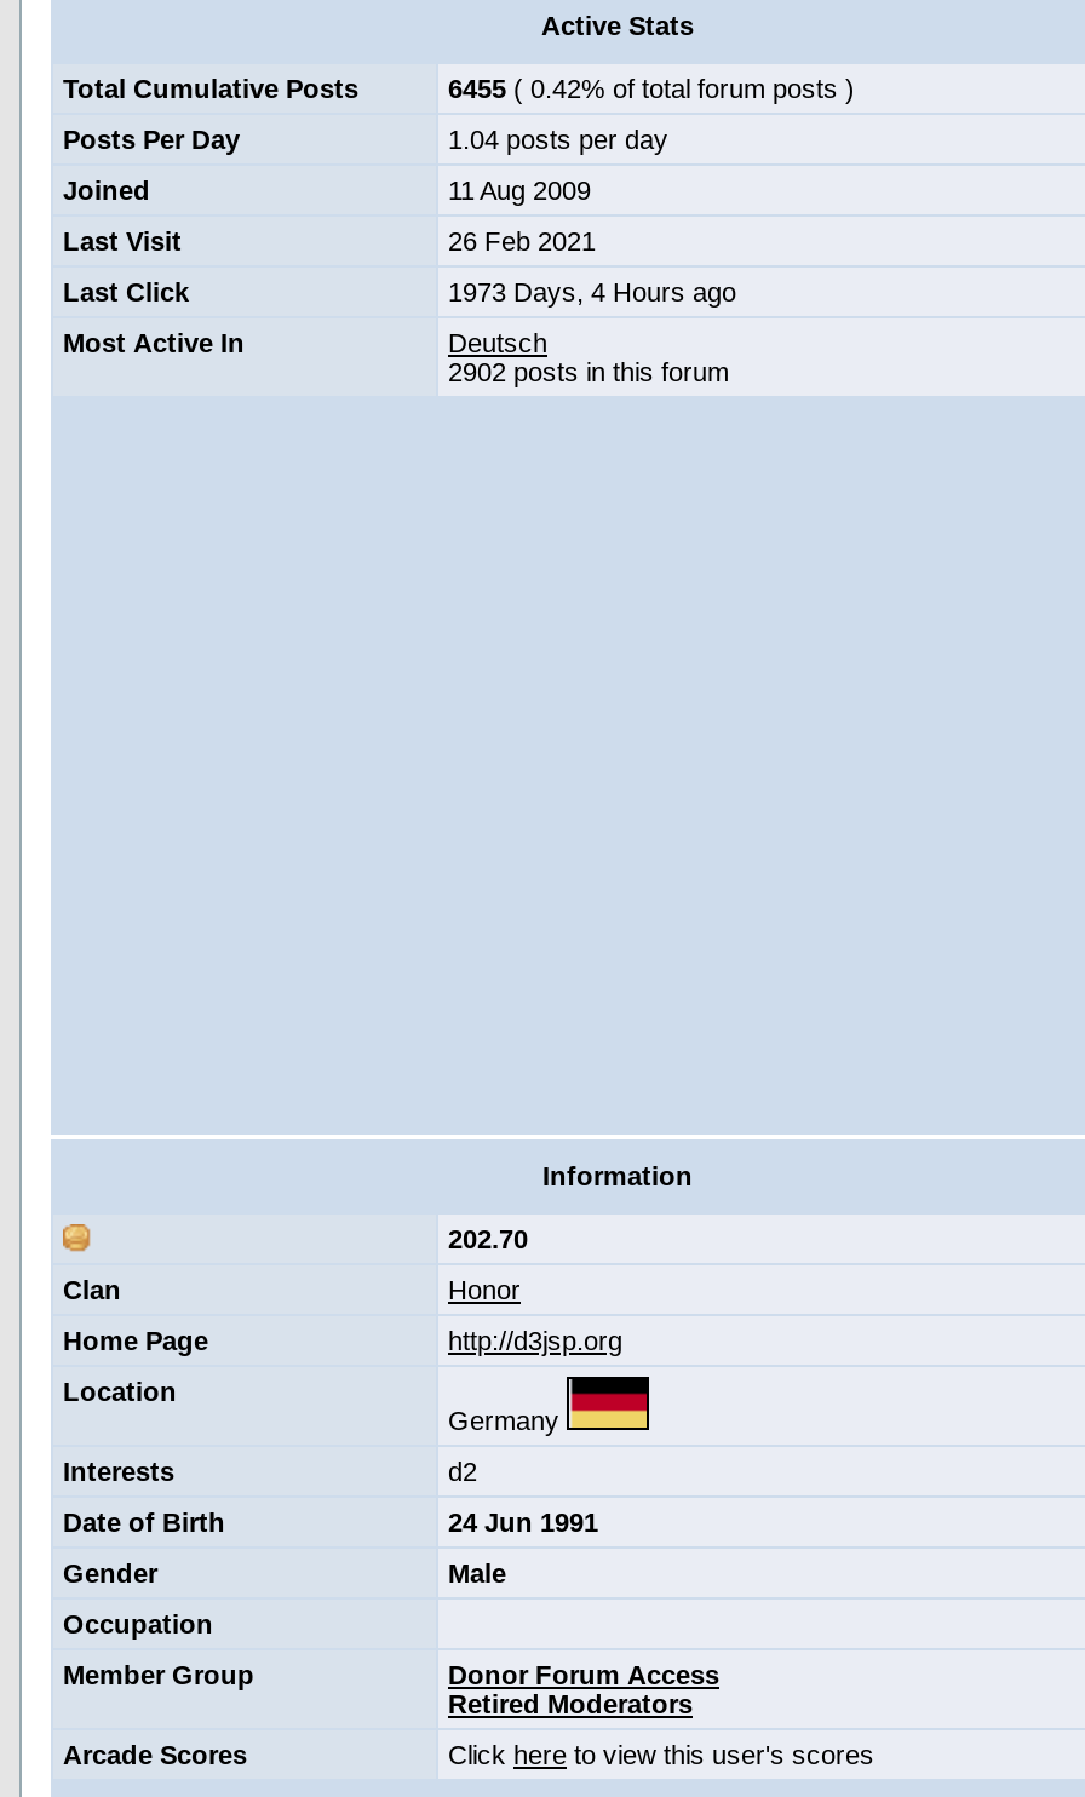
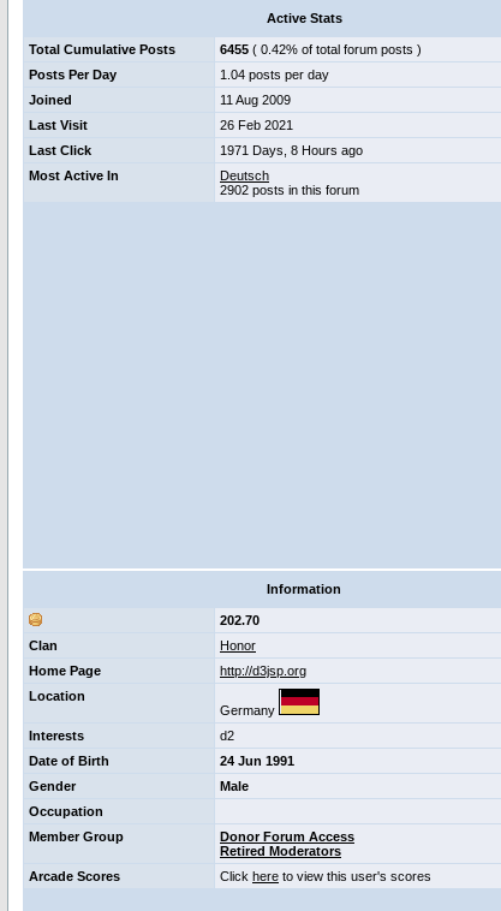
- 1973 Days, 4 Hours ago
+ 1971 Days, 8 Hours ago
